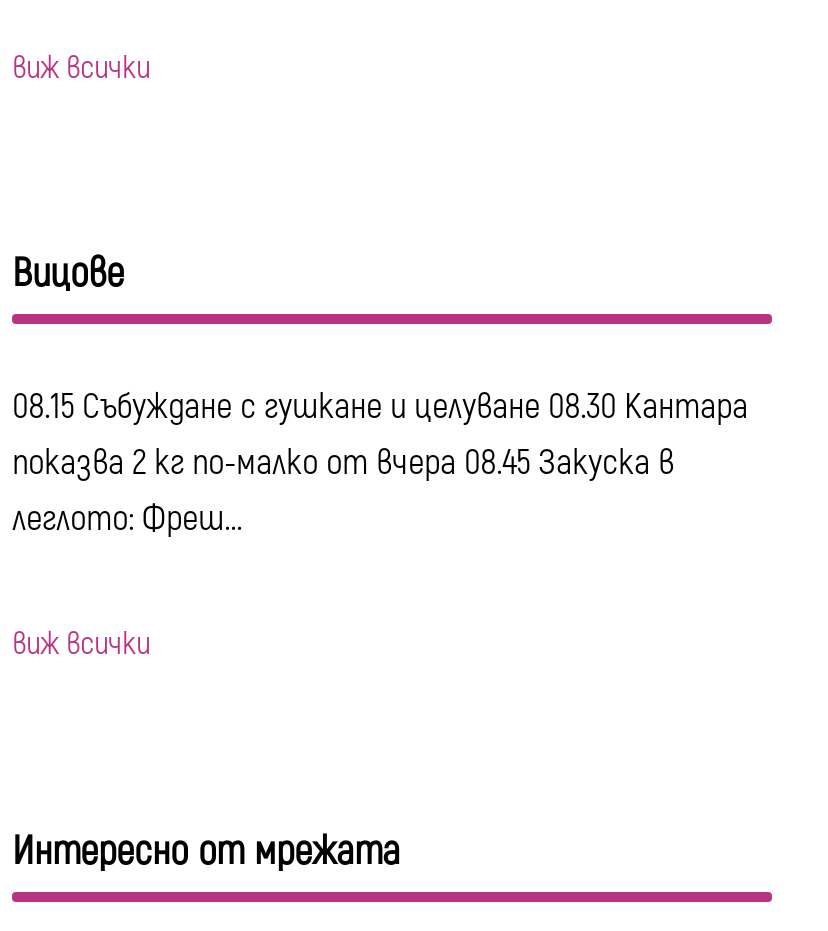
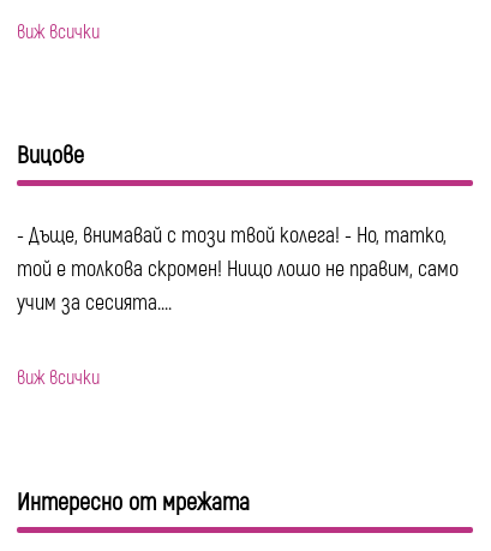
- 08.15 Събуждане с гушкане и целуване 08.30 Кантара
- показва 2 кг по-малко от вчера 08.45 Закуска в
- леглото: Фреш...
+ - Дъще, внимавай с този твой колега! - Но, татко,
+ той е толкова скромен! Нищо лошо не правим, само
+ учим за сесията....
